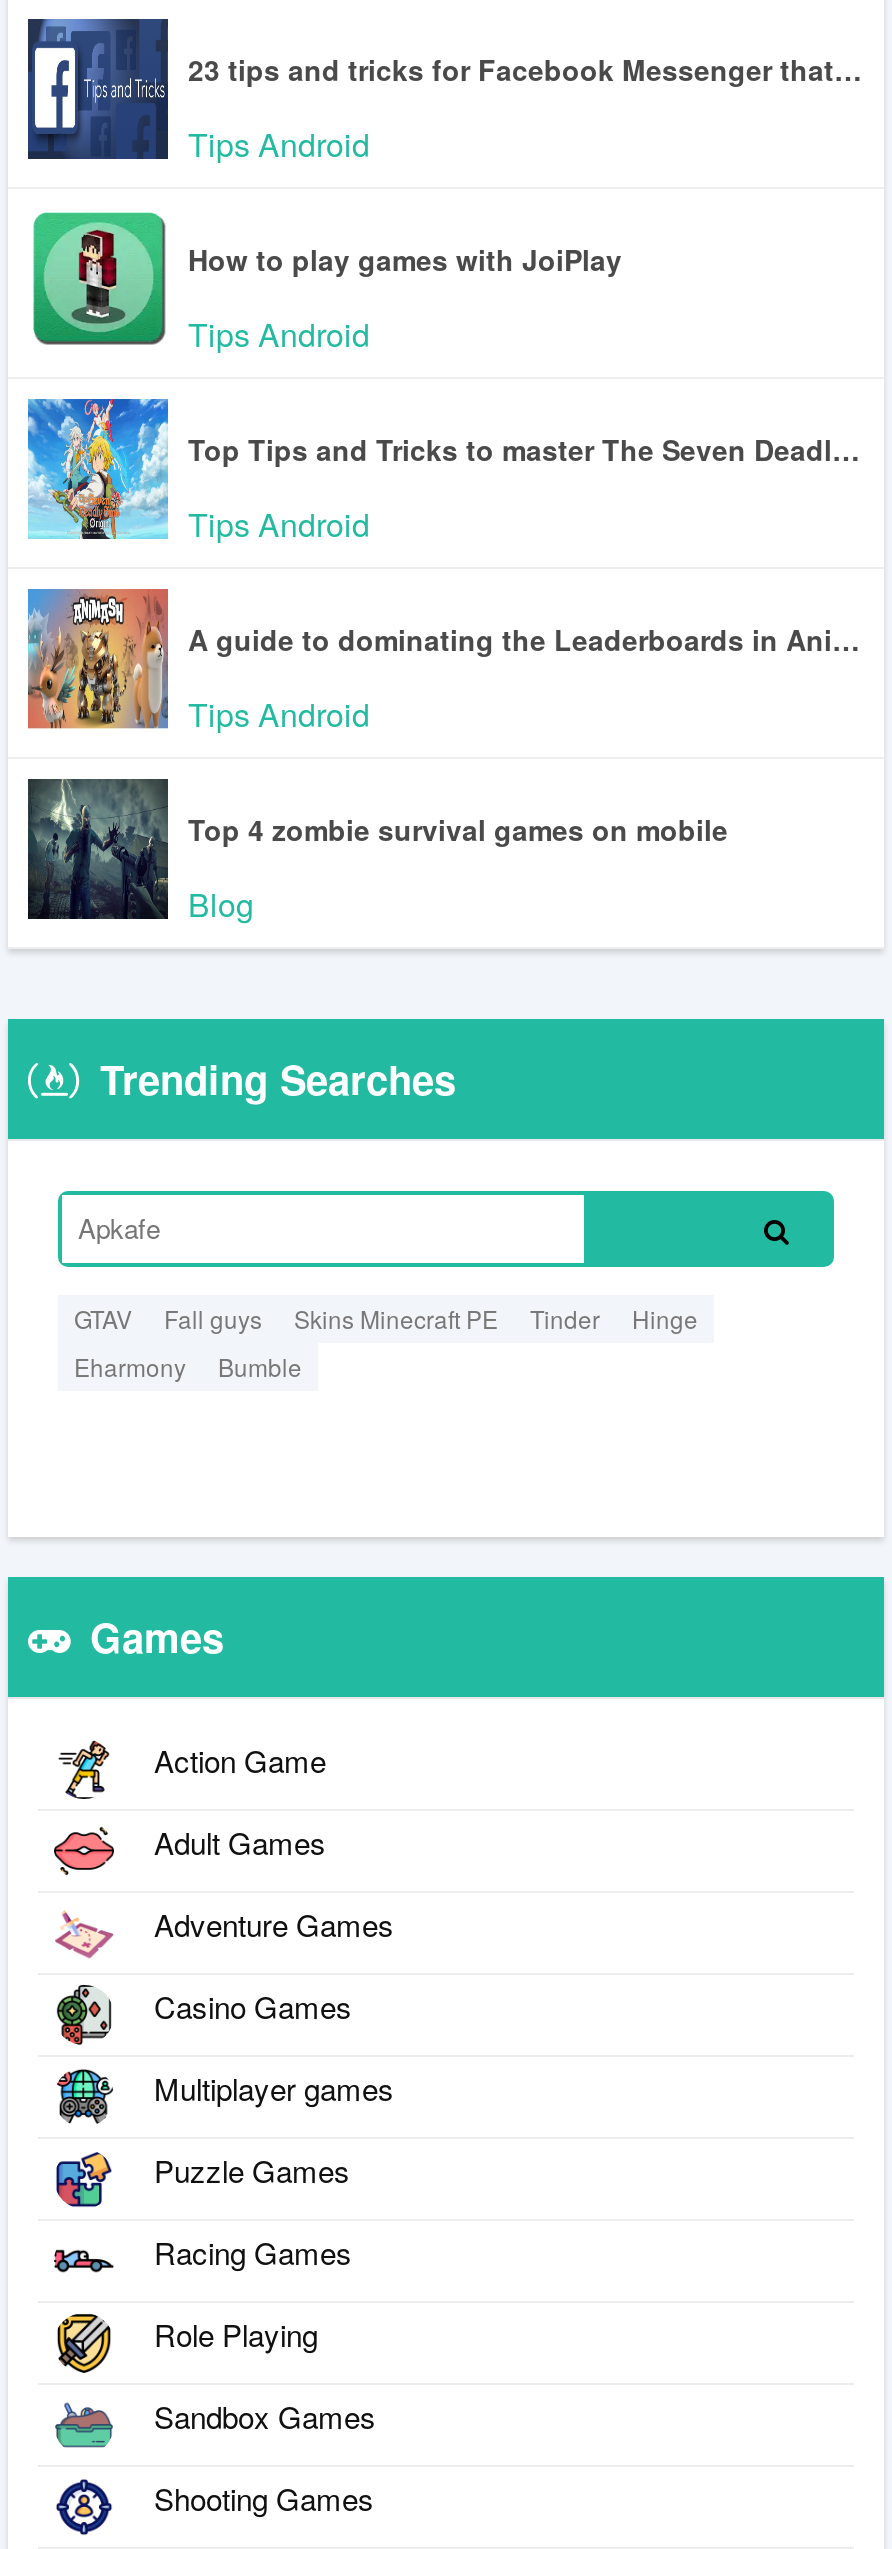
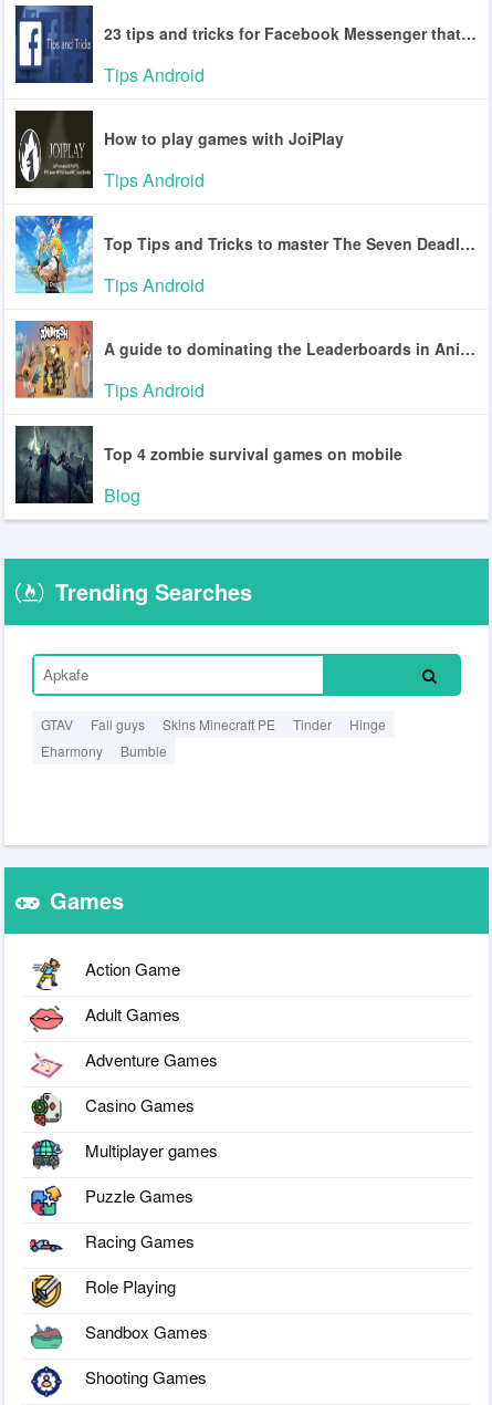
- [image]
+ [image]
